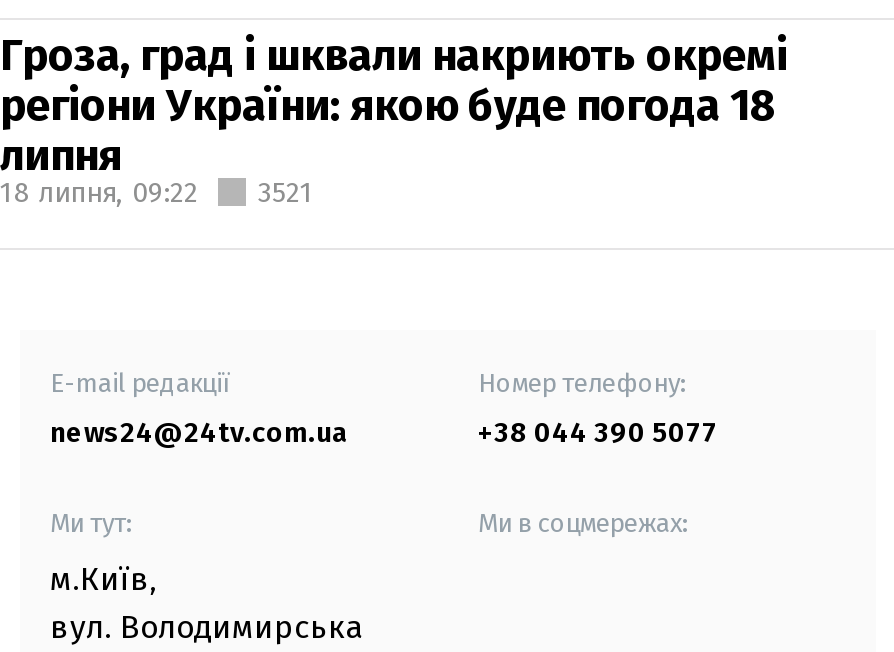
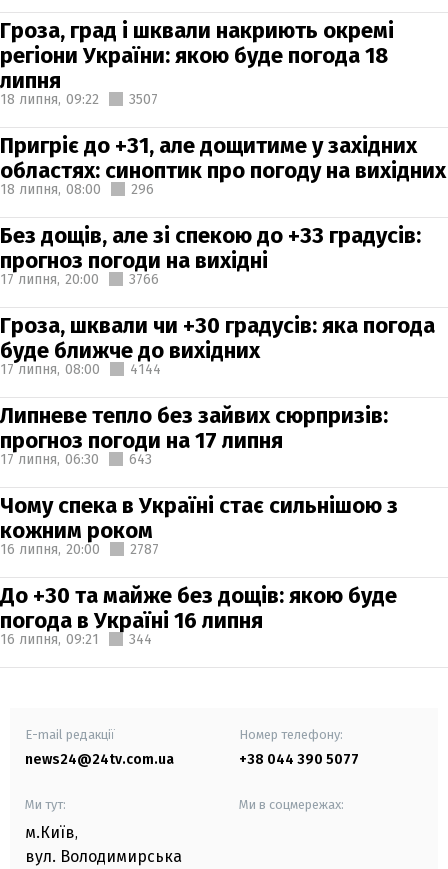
- 3521
+ 3507
+ Пригріє до +31, але дощитиме у західних
+ областях: синоптик про погоду на вихідних
+ 18 липня, 08:00
+ 296
+ Без дощів, але зі спекою до +33 градусів:
+ прогноз погоди на вихідні
+ 17 липня, 20:00
+ 3766
+ Гроза, шквали чи +30 градусів: яка погода
+ буде ближче до вихідних
+ 17 липня, 08:00
+ 4144
+ Липневе тепло без зайвих сюрпризів:
+ прогноз погоди на 17 липня
+ 17 липня, 06:30
+ 643
+ Чому спека в Україні стає сильнішою з
+ кожним роком
+ 16 липня, 20:00
+ 2787
+ До +30 та майже без дощів: якою буде
+ погода в Україні 16 липня
+ 16 липня, 09:21
+ 344
